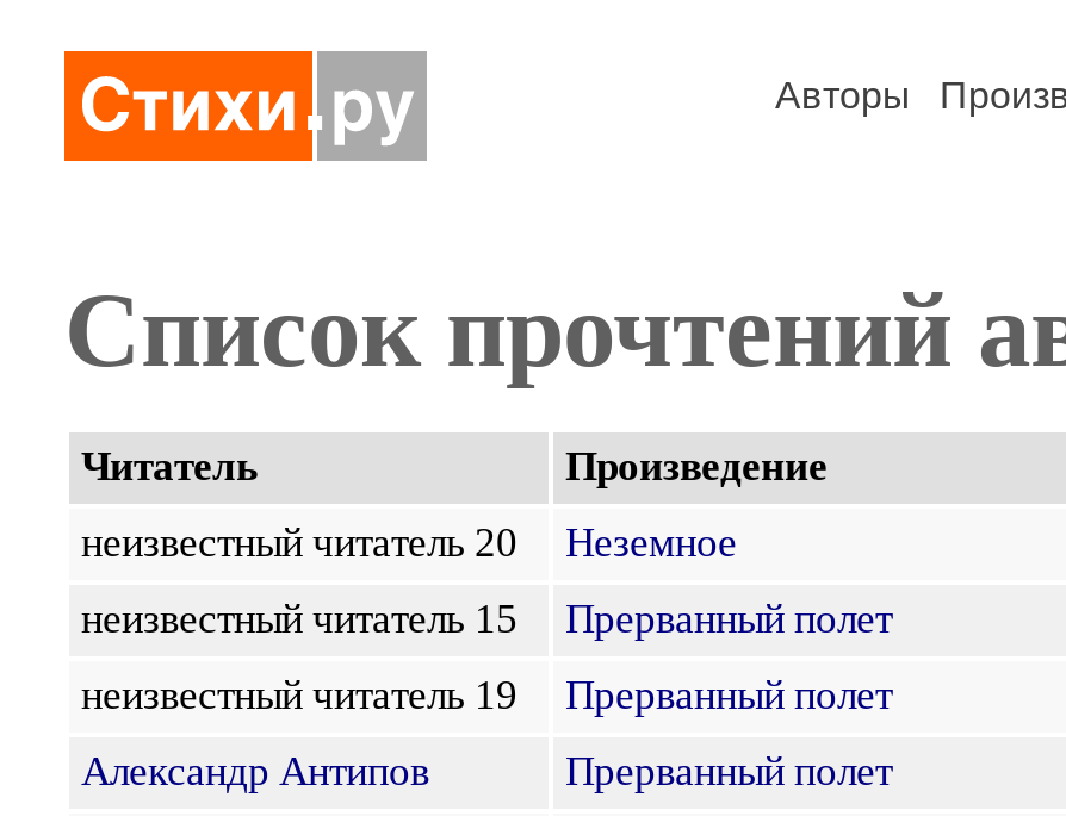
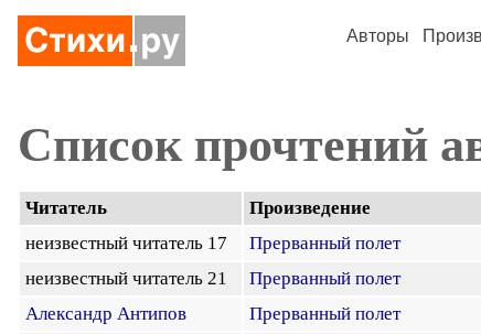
- неизвестный читатель 20
- Неземное
- неизвестный читатель 15
+ неизвестный читатель 17

- неизвестный читатель 19
+ неизвестный читатель 21
